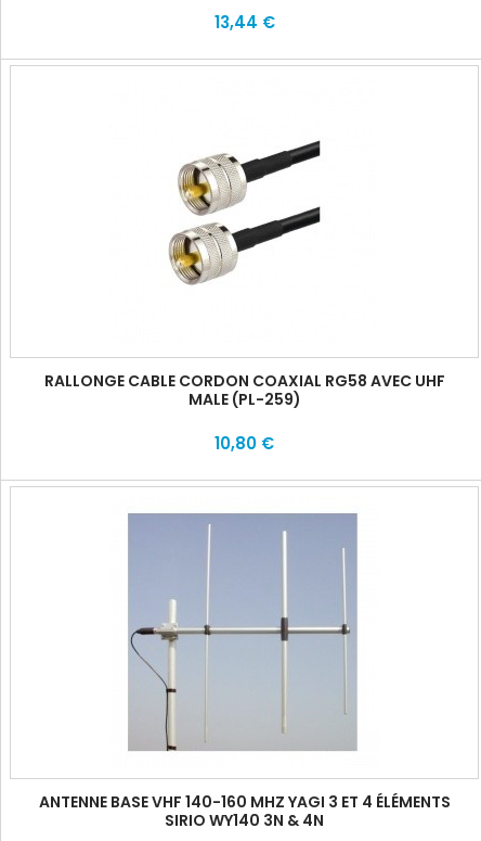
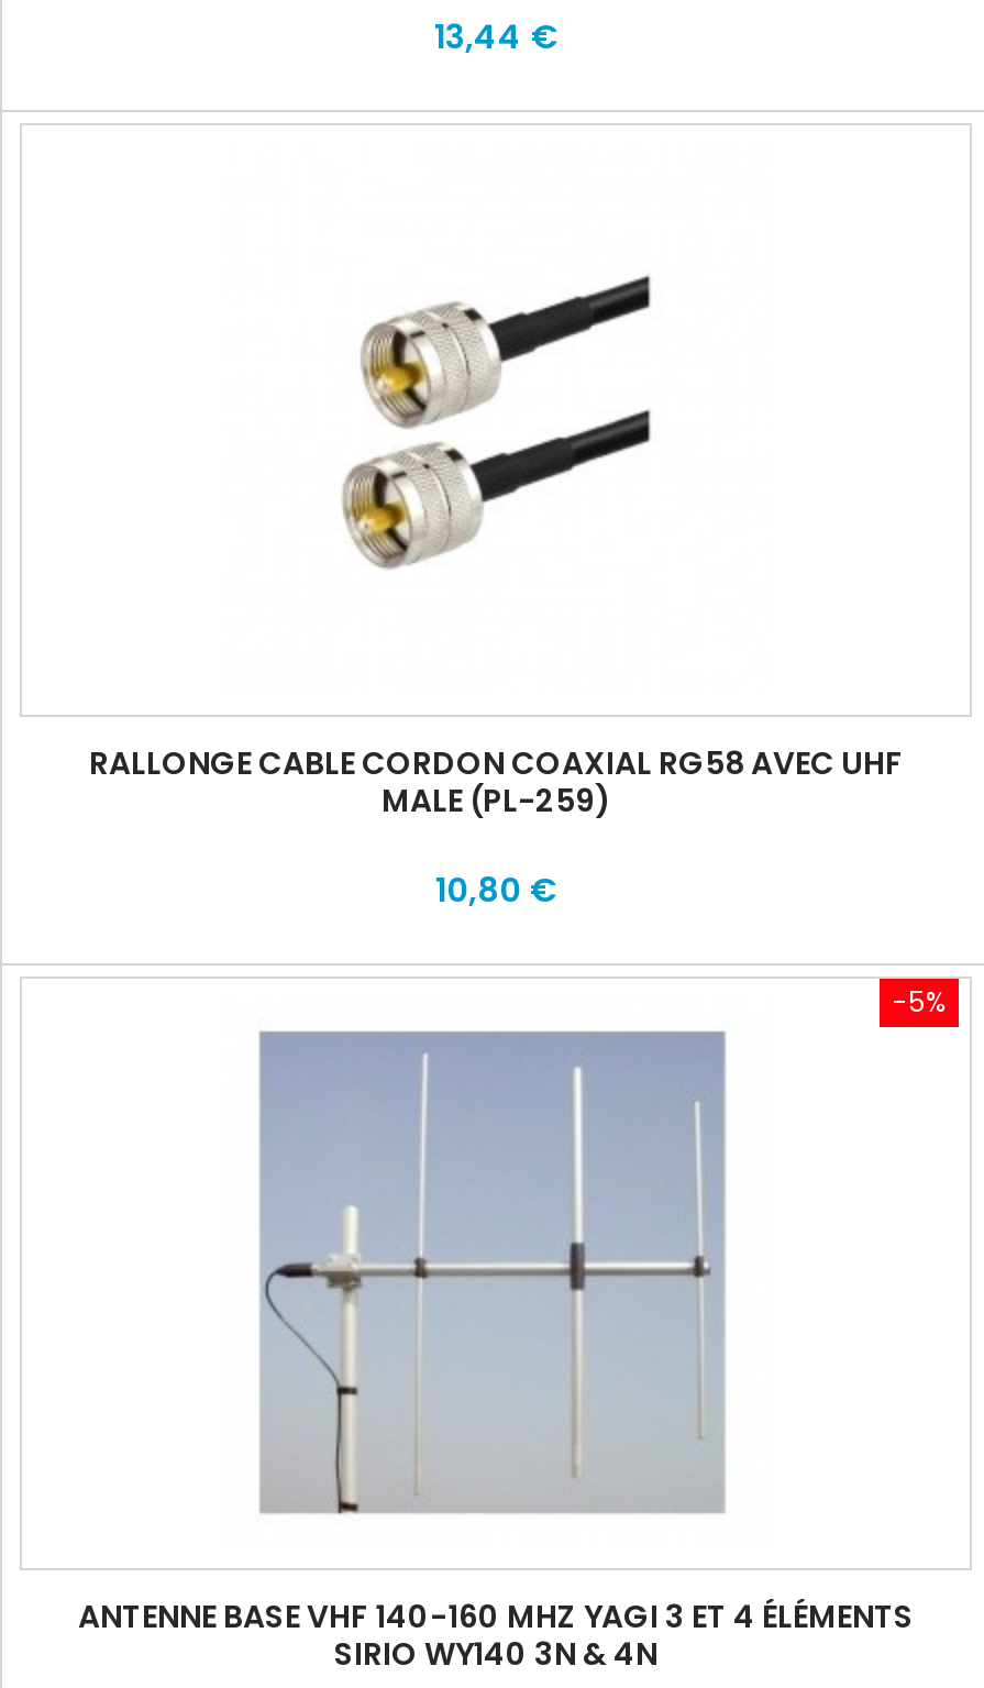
+ -5%
